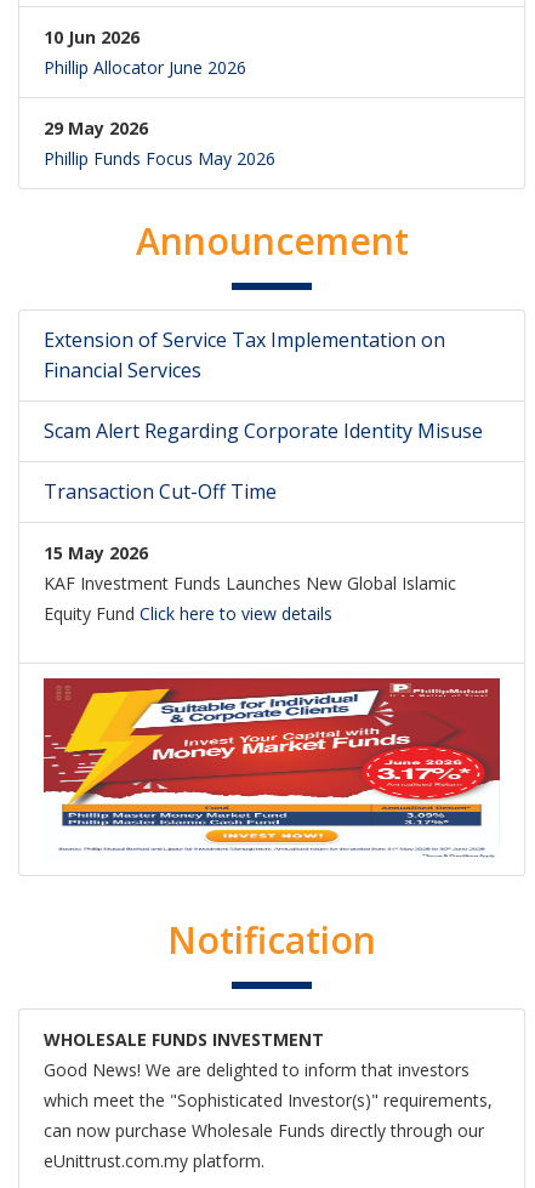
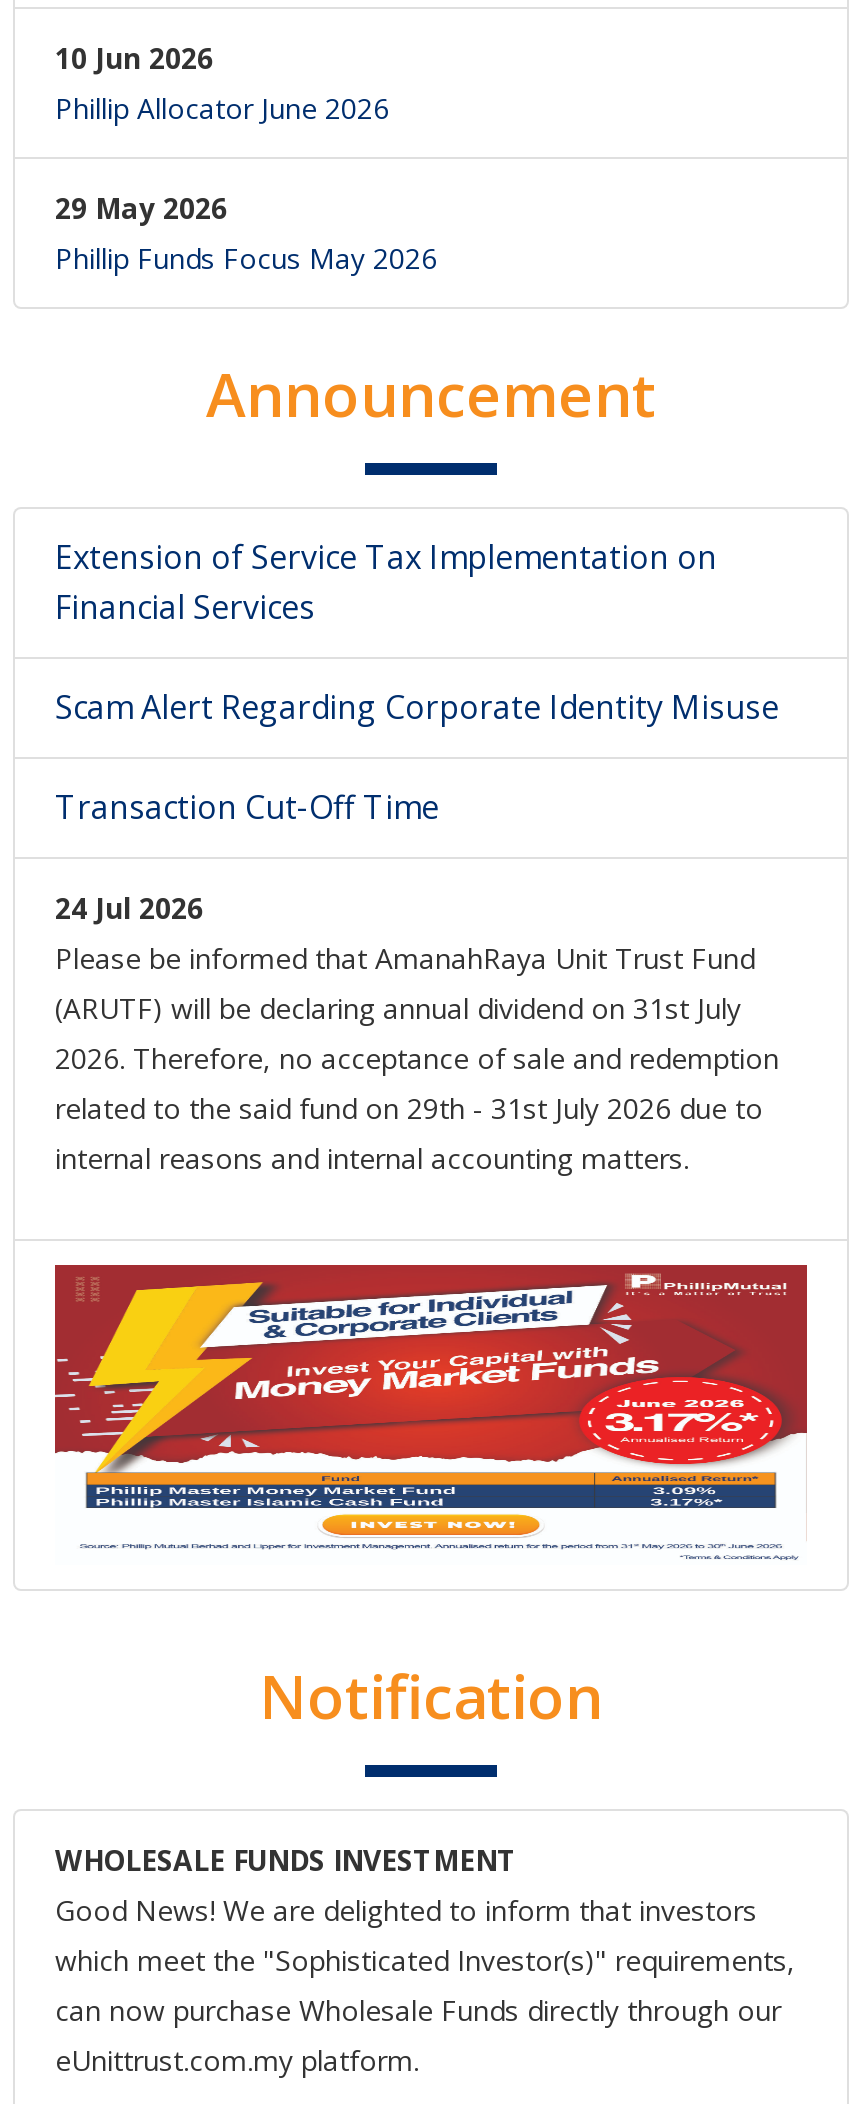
- 15 May 2026
- KAF Investment Funds Launches New Global Islamic
- Equity Fund Click here to view details
+ 24 Jul 2026
+ Please be informed that AmanahRaya Unit Trust Fund
+ (ARUTF) will be declaring annual dividend on 31st July
+ 2026. Therefore, no acceptance of sale and redemption
+ related to the said fund on 29th - 31st July 2026 due to
+ internal reasons and internal accounting matters.
